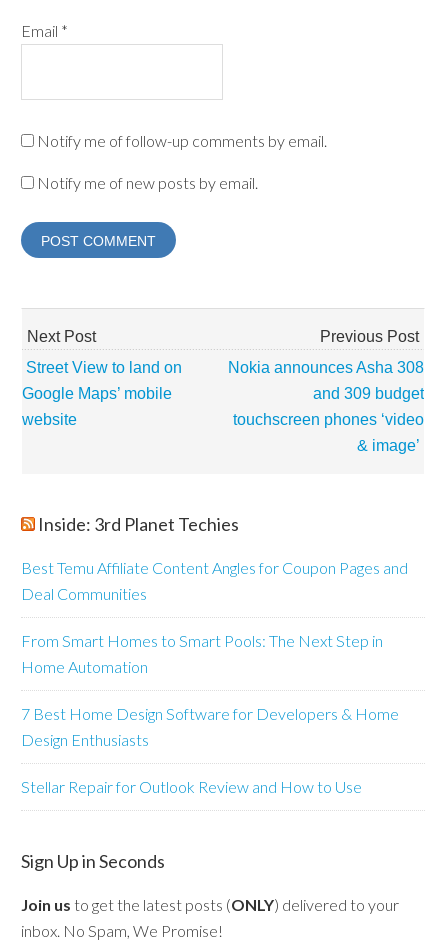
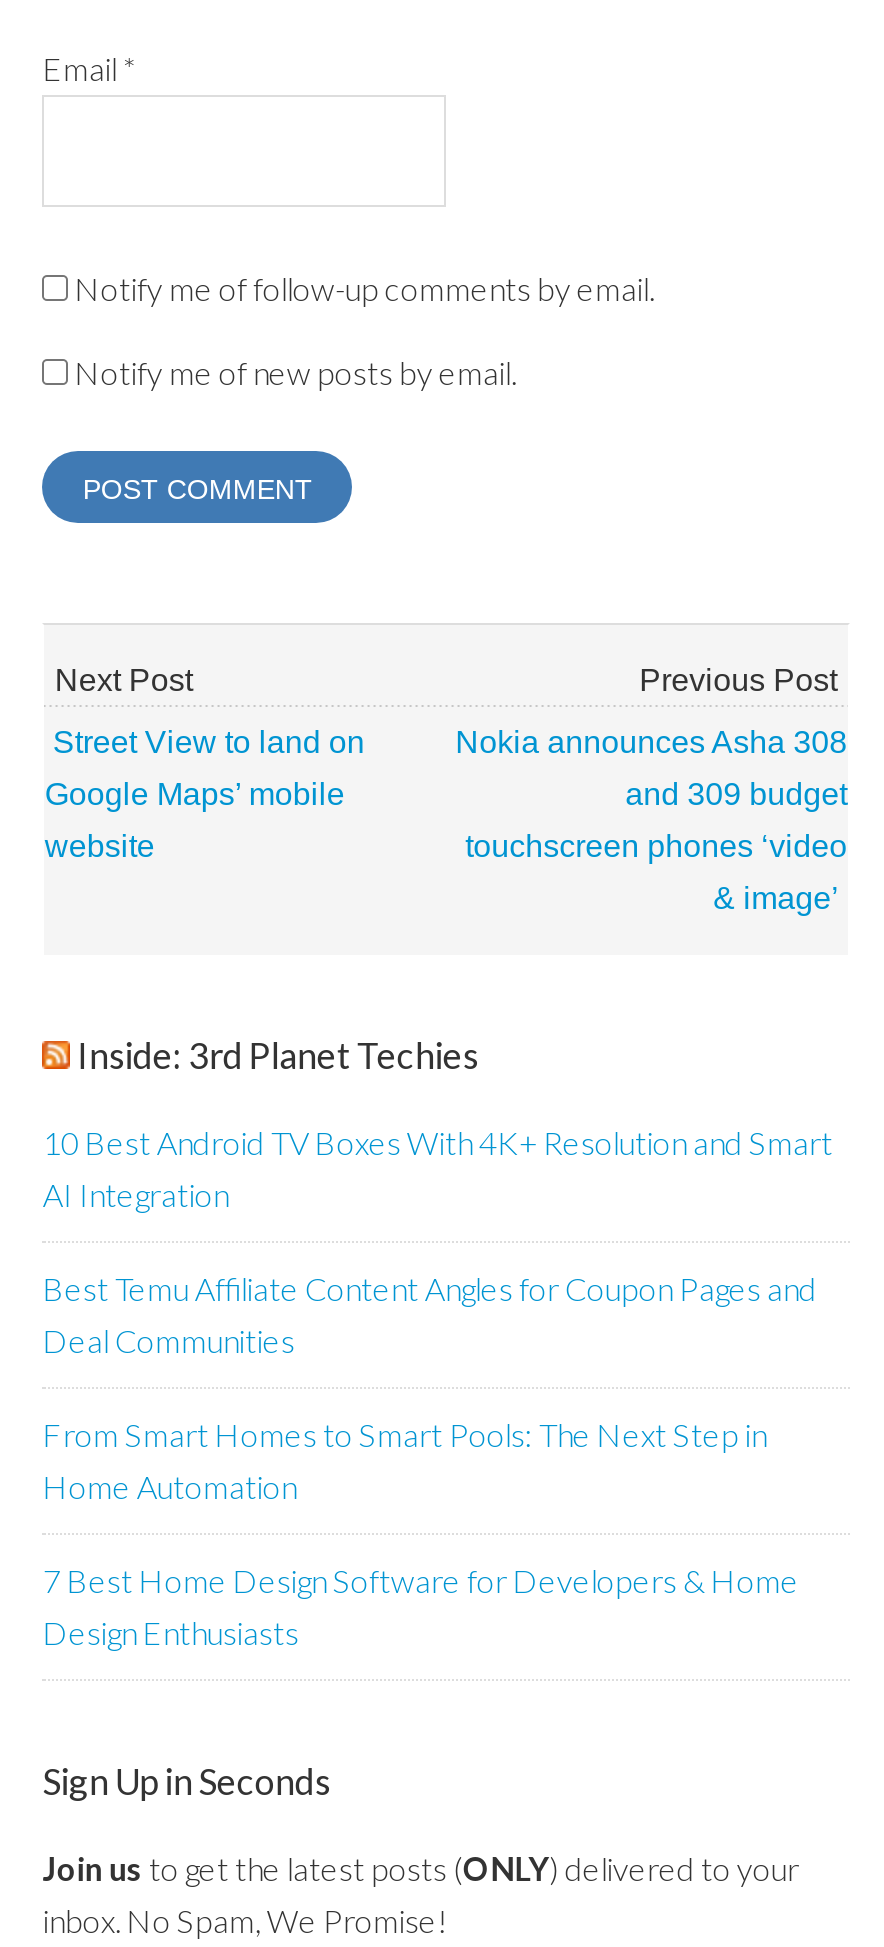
+ 10 Best Android TV Boxes With 4K+ Resolution and Smart
+ AI Integration

moved down: Best Temu Affiliate Content Angles for Coupon Pages and | Deal Communities | From Smart Homes to Smart Pools: The Next Step in | Home Automation | 7 Best Home Design Software for Developers & Home | Design Enthusiasts

- Stellar Repair for Outlook Review and How to Use
